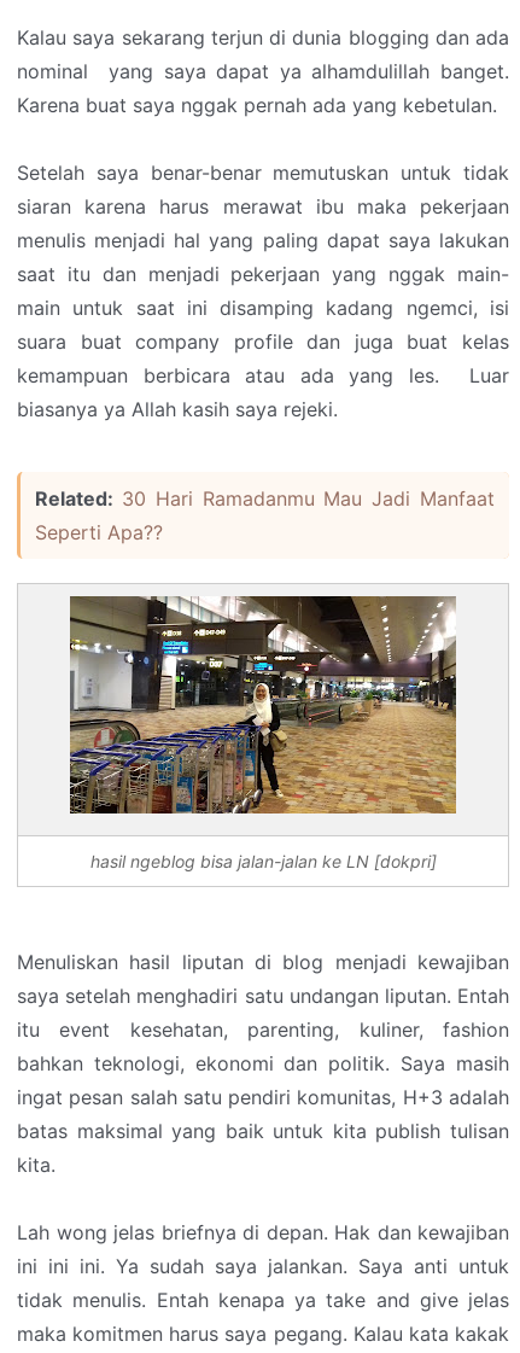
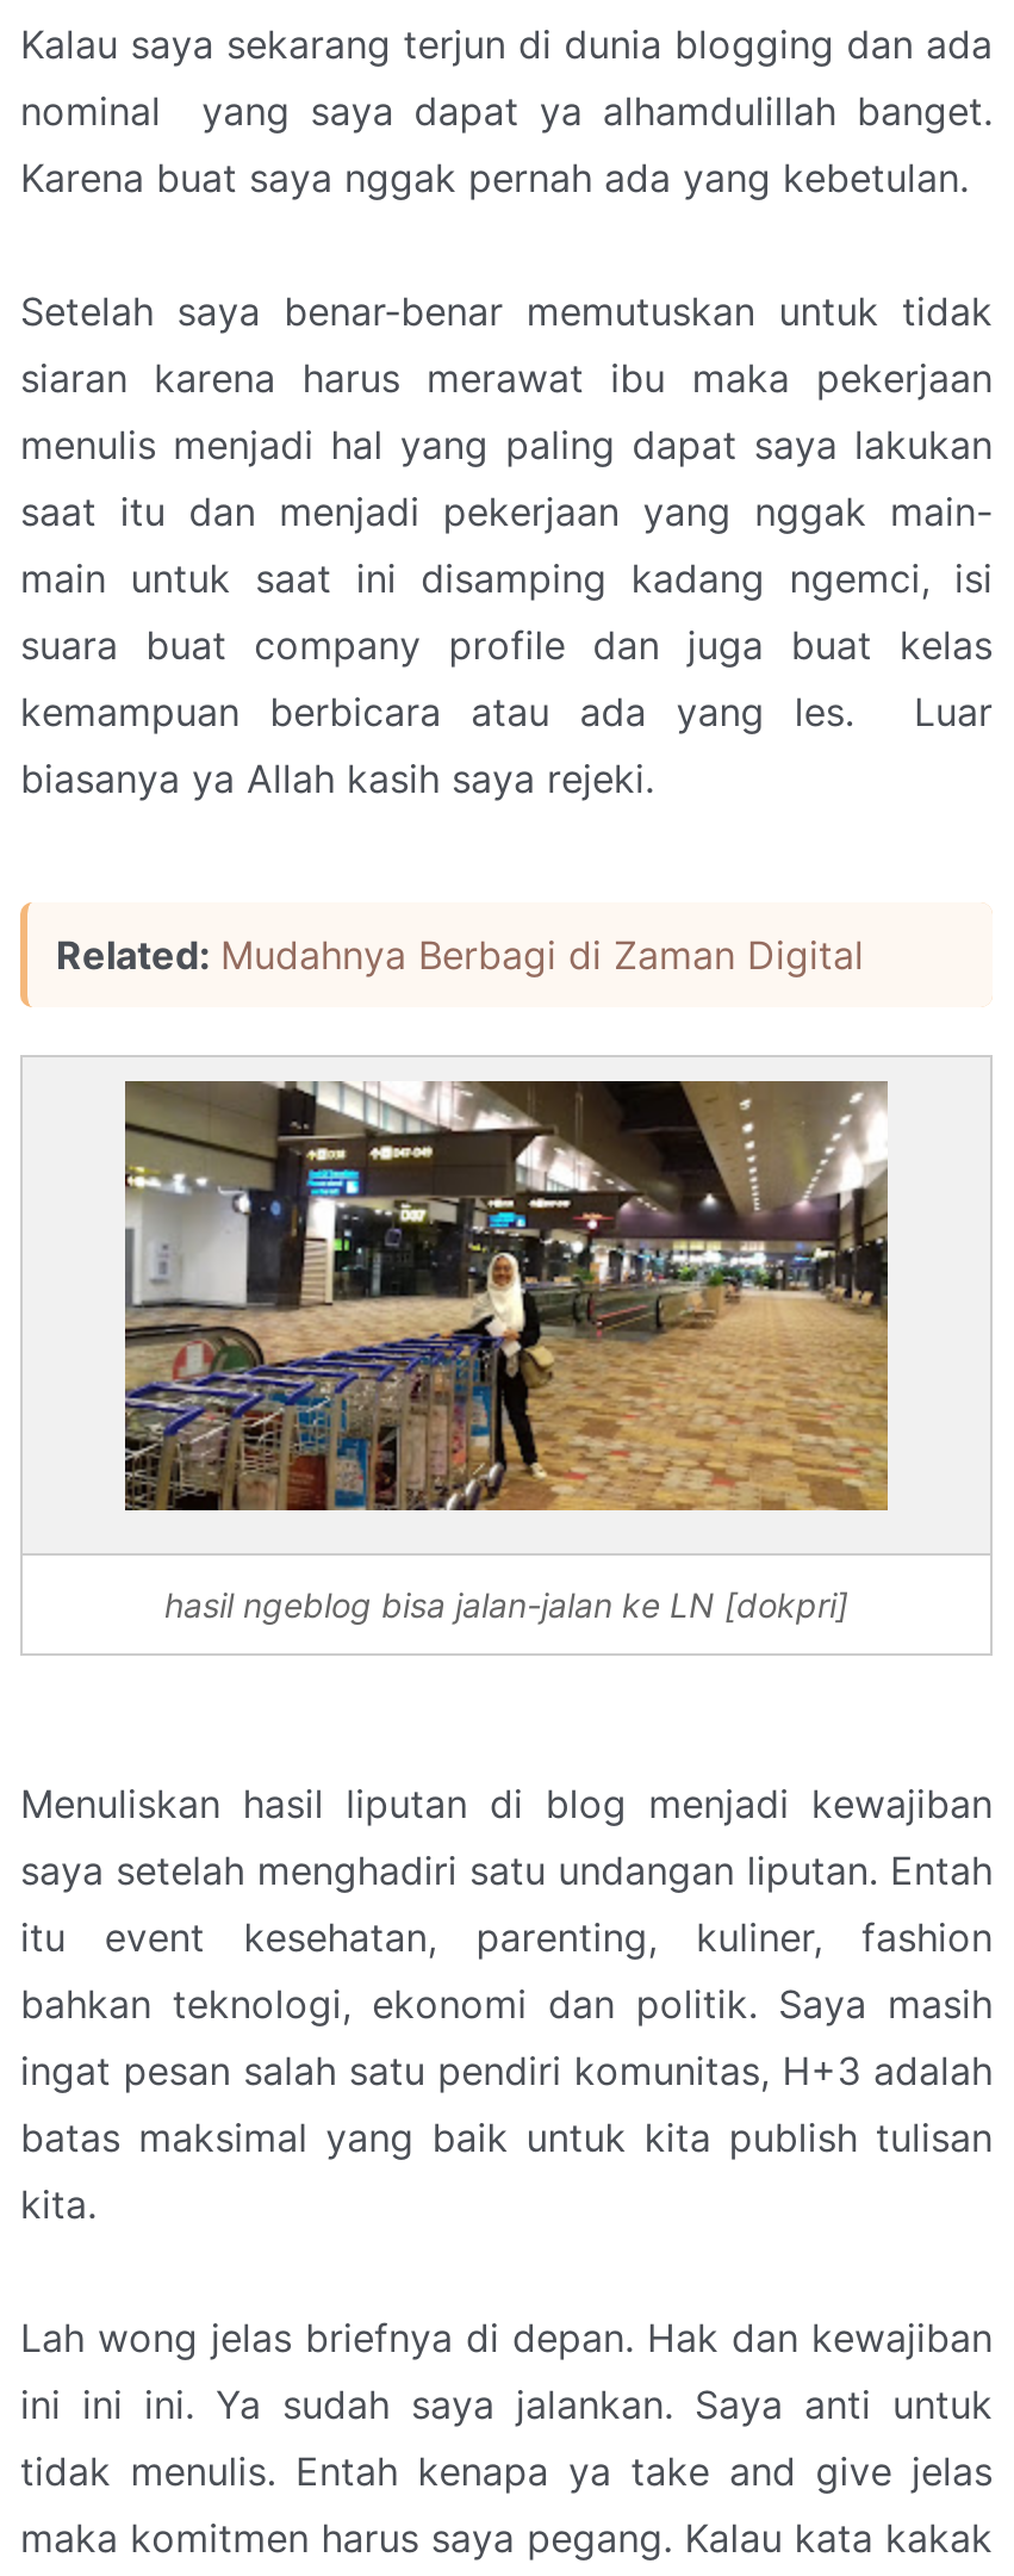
- Related: 30 Hari Ramadanmu Mau Jadi Manfaat
- Seperti Apa??
+ Related: Mudahnya Berbagi di Zaman Digital
